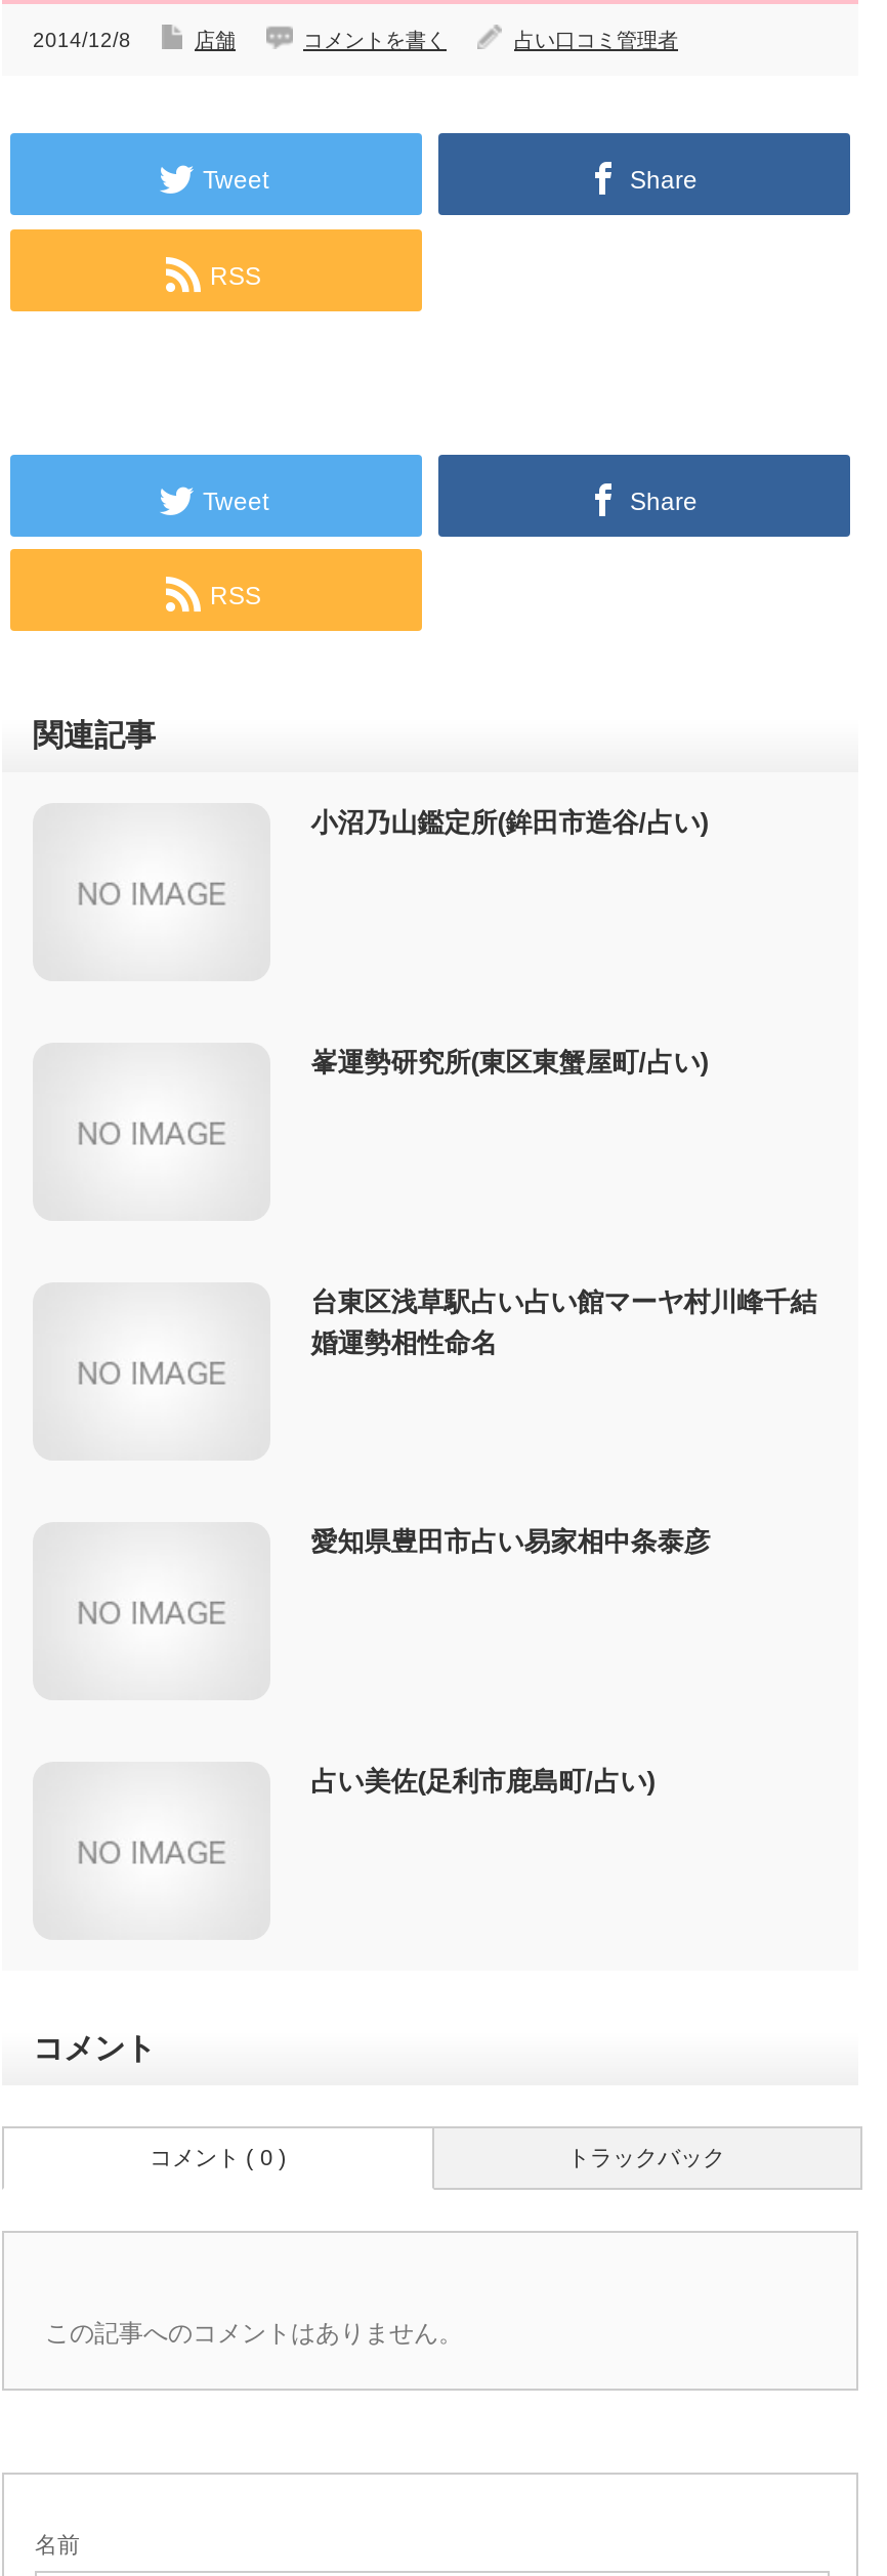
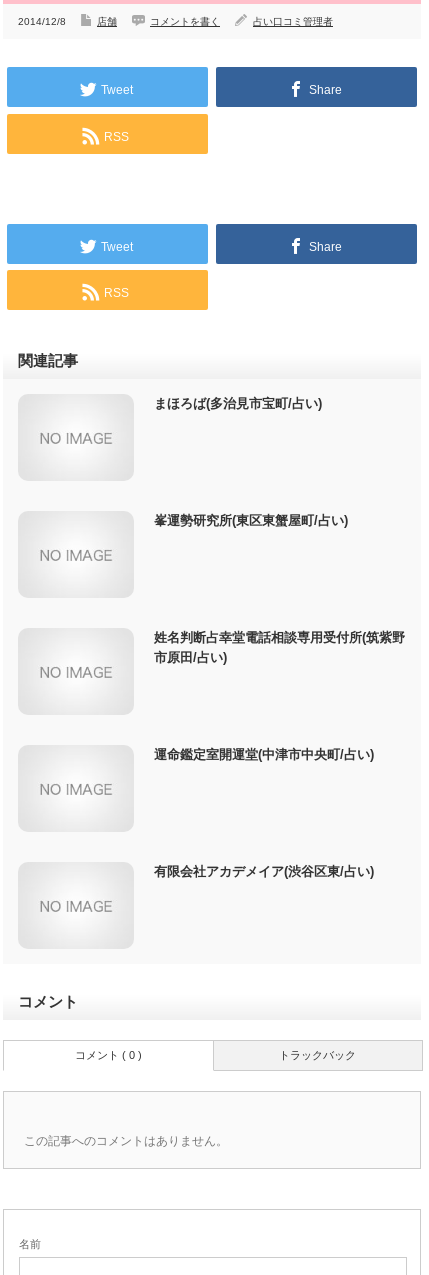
- 小沼乃山鑑定所(鉾田市造谷/占い)
+ まほろば(多治見市宝町/占い)

- 台東区浅草駅占い占い館マーヤ村川峰千結
- 婚運勢相性命名
+ 姓名判断占幸堂電話相談専用受付所(筑紫野
+ 市原田/占い)

- 愛知県豊田市占い易家相中条泰彦
+ 運命鑑定室開運堂(中津市中央町/占い)

- 占い美佐(足利市鹿島町/占い)
+ 有限会社アカデメイア(渋谷区東/占い)
